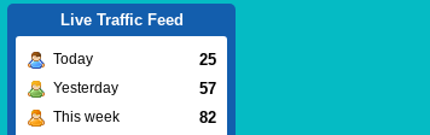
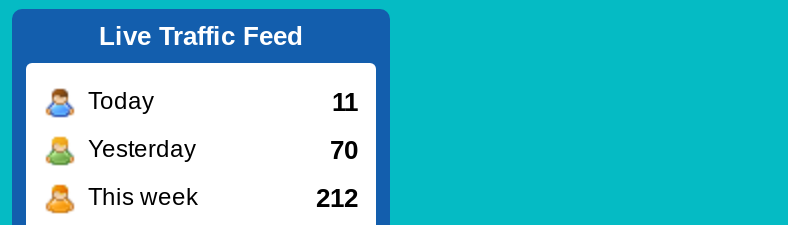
- 25
+ 11

- 57
+ 70

- 82
+ 212
